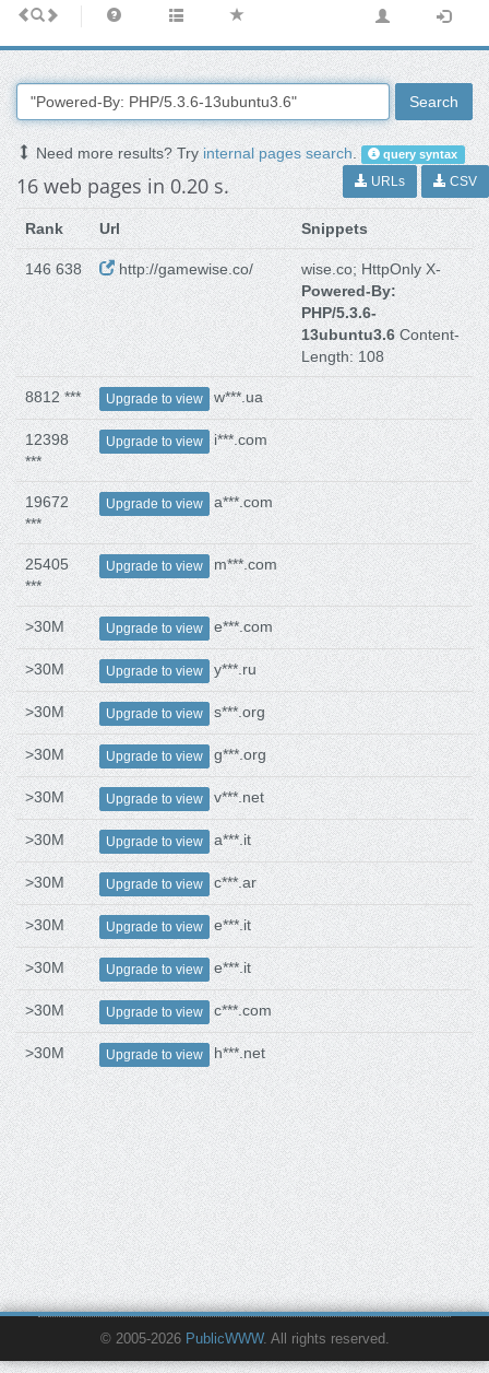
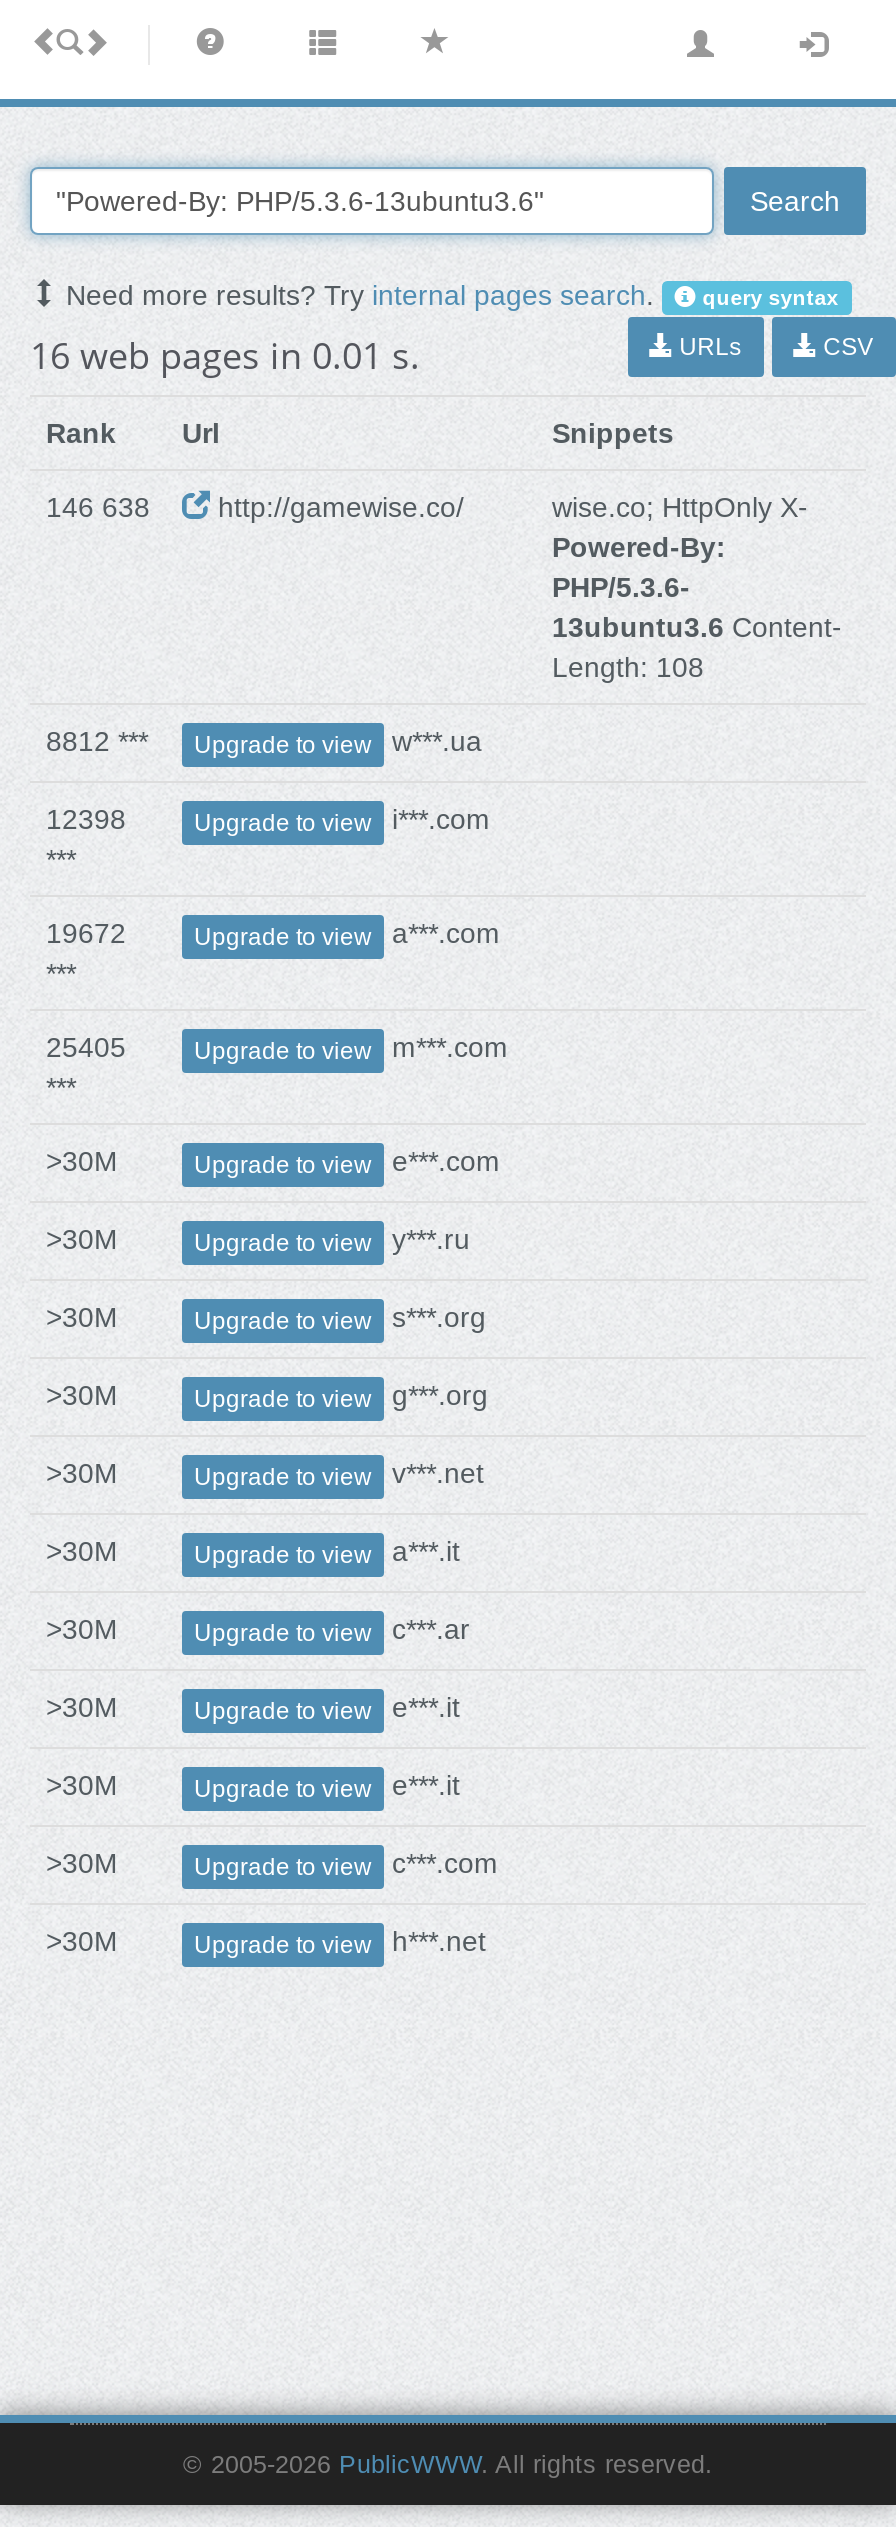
- 16 web pages in 0.20 s.
+ 16 web pages in 0.01 s.
